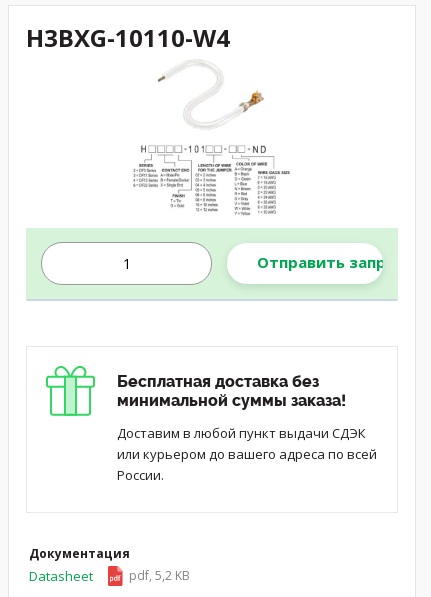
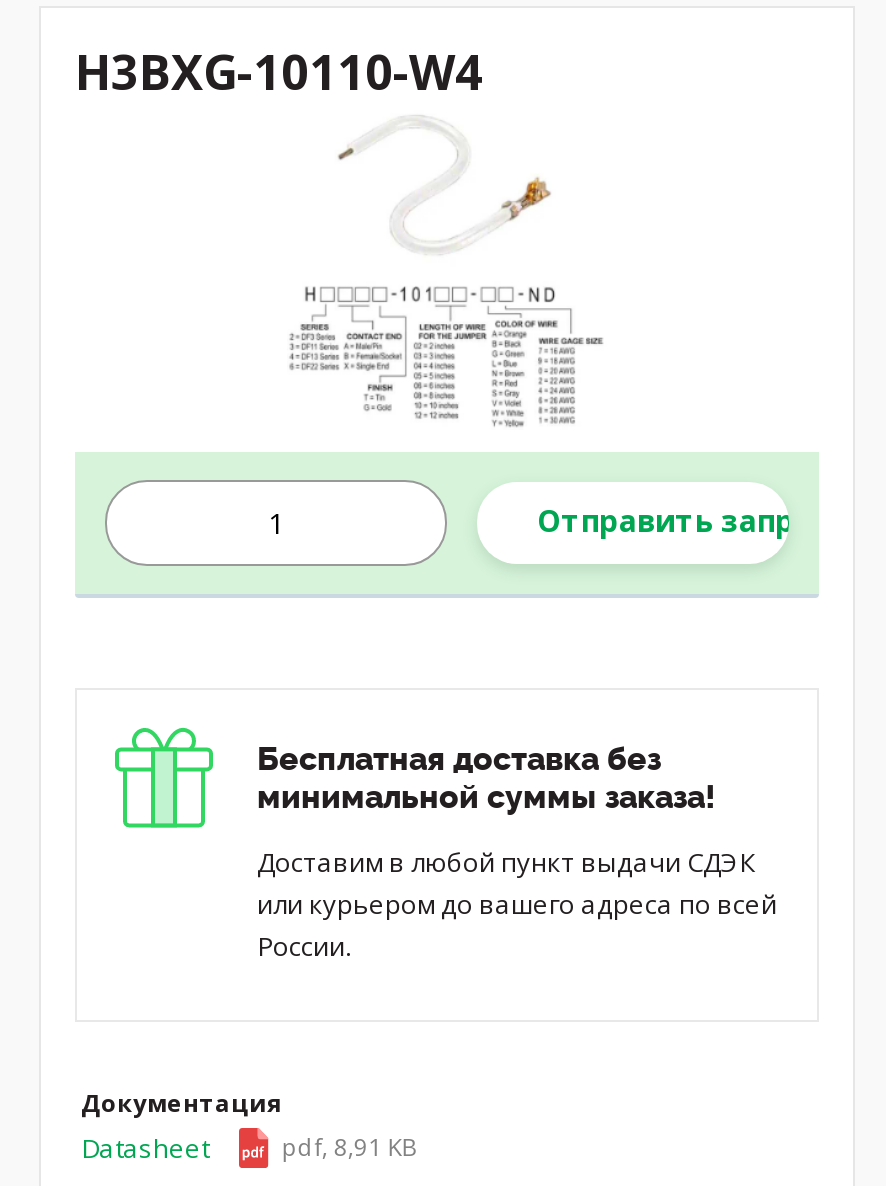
- pdf, 5,2 KB
+ pdf, 8,91 KB
